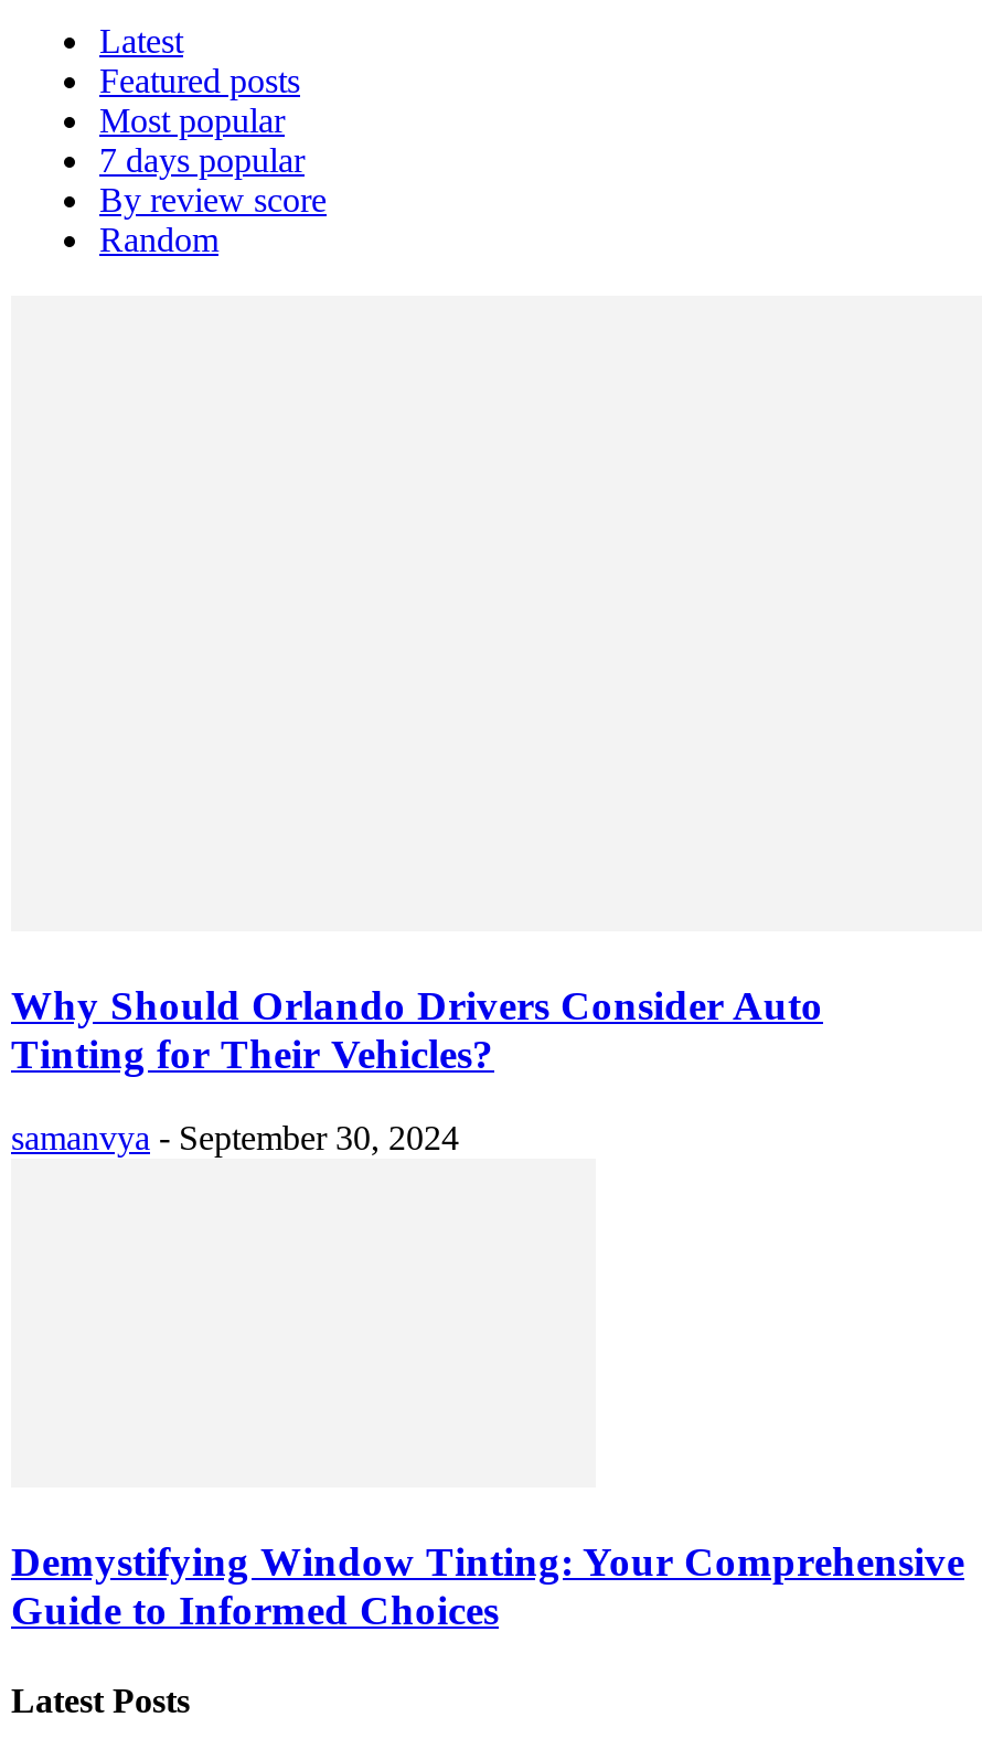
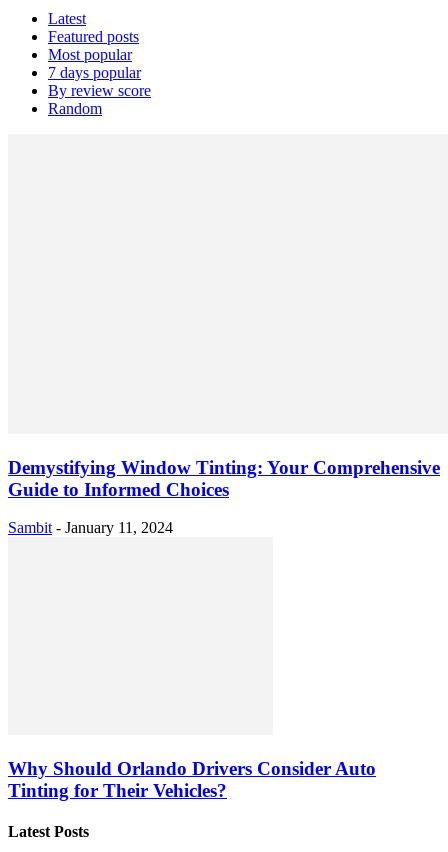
moved down: Why Should Orlando Drivers Consider Auto | Tinting for Their Vehicles?

- samanvya - September 30, 2024

moved up: Demystifying Window Tinting: Your Comprehensive | Guide to Informed Choices

+ Sambit - January 11, 2024
